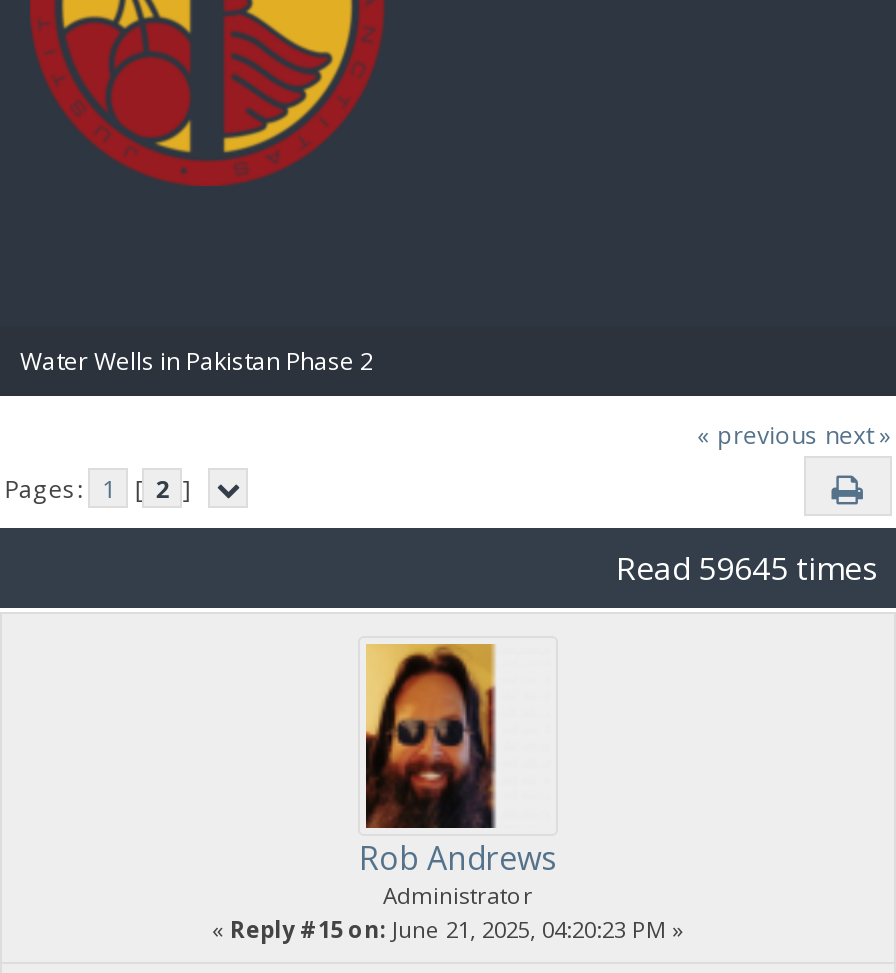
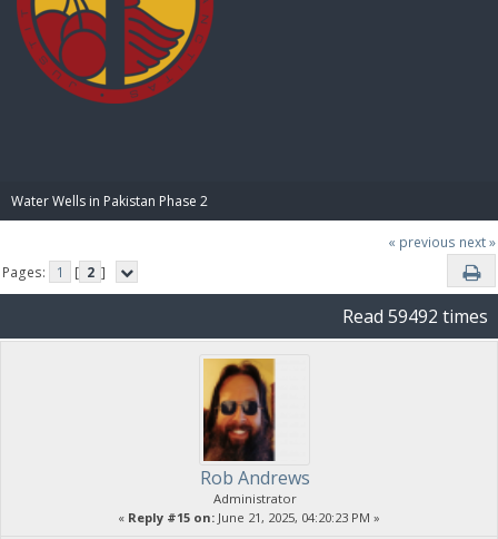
- Read 59645 times
+ Read 59492 times
